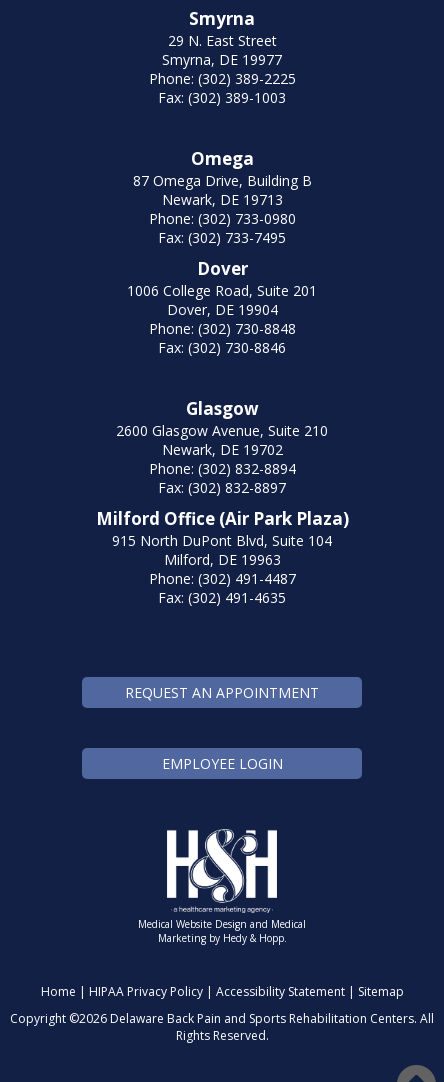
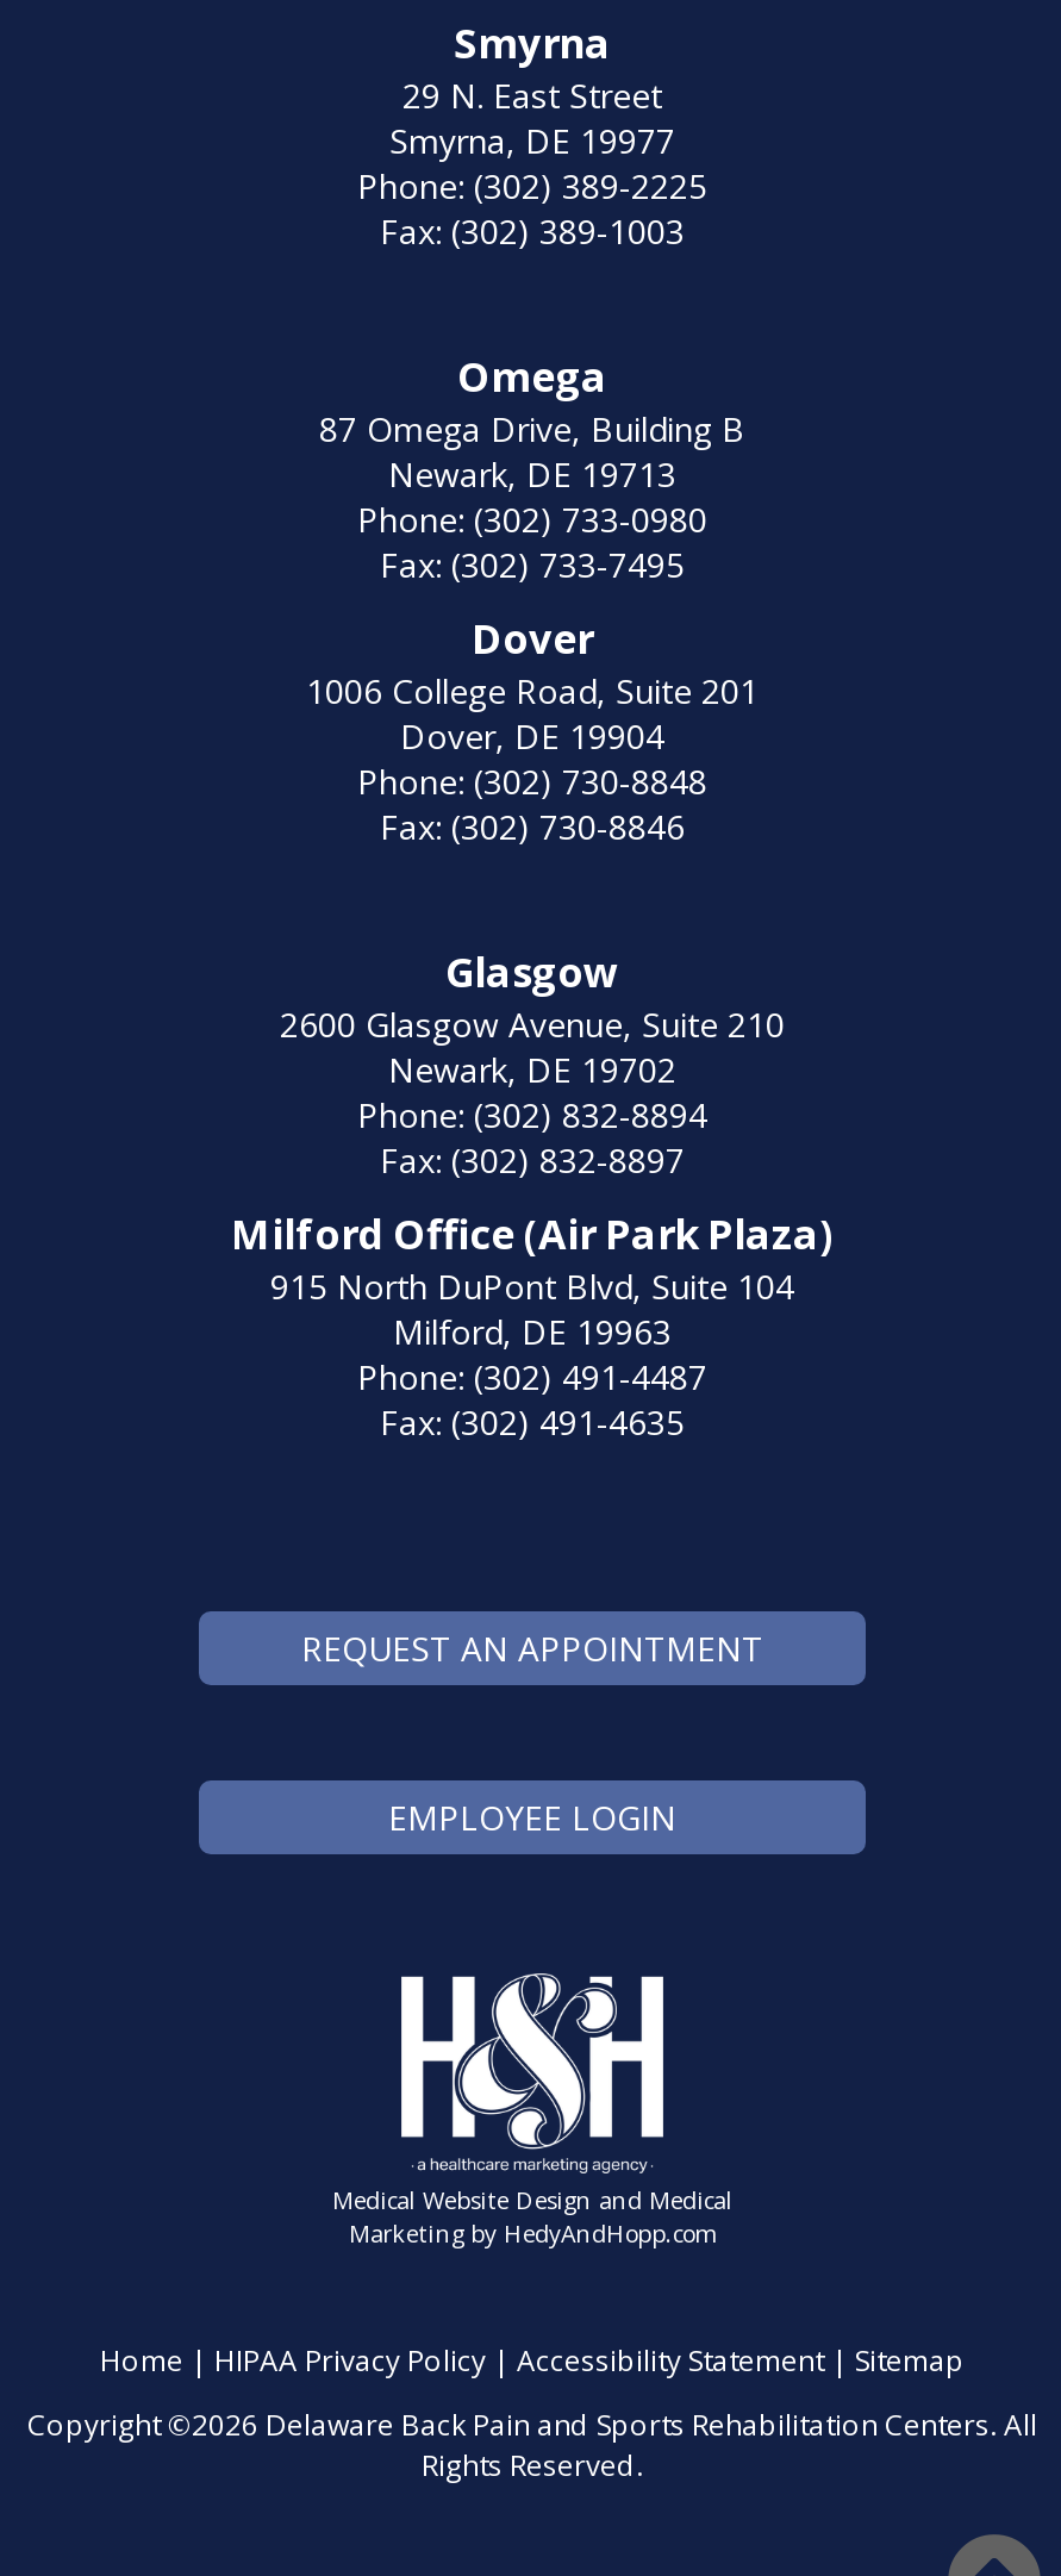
- Marketing by Hedy & Hopp.
+ Marketing by HedyAndHopp.com
